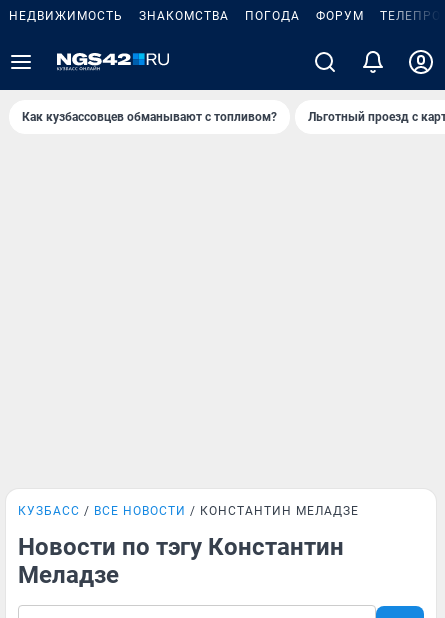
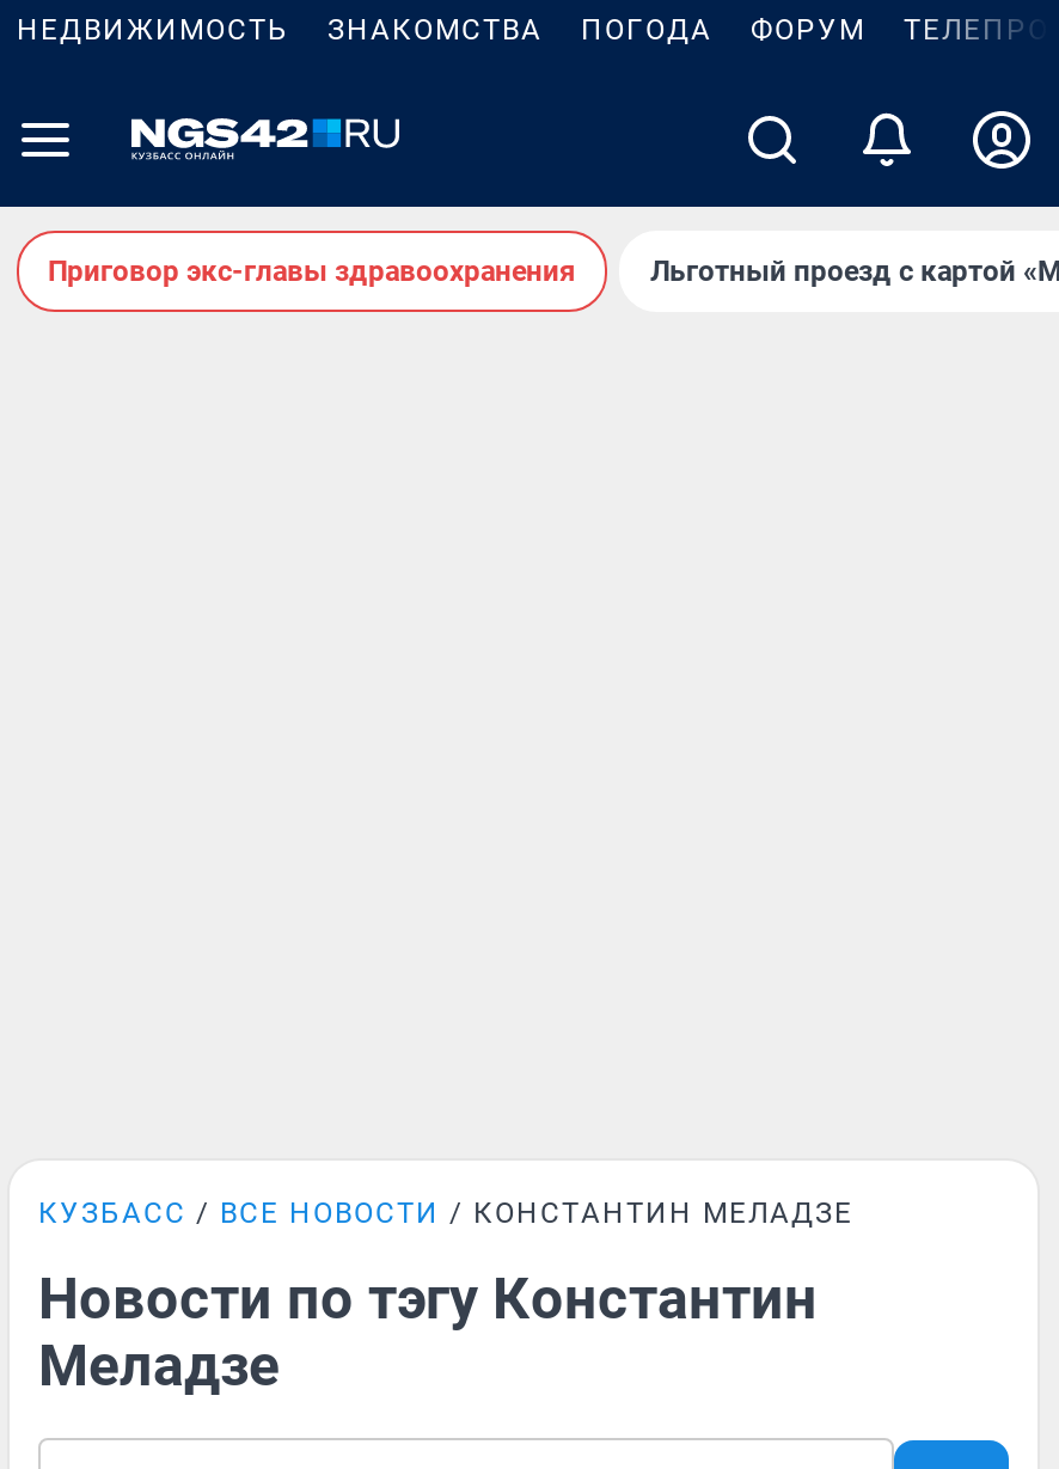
- Как кузбассовцев обманывают с топливом?
+ Приговор экс-главы здравоохранения
